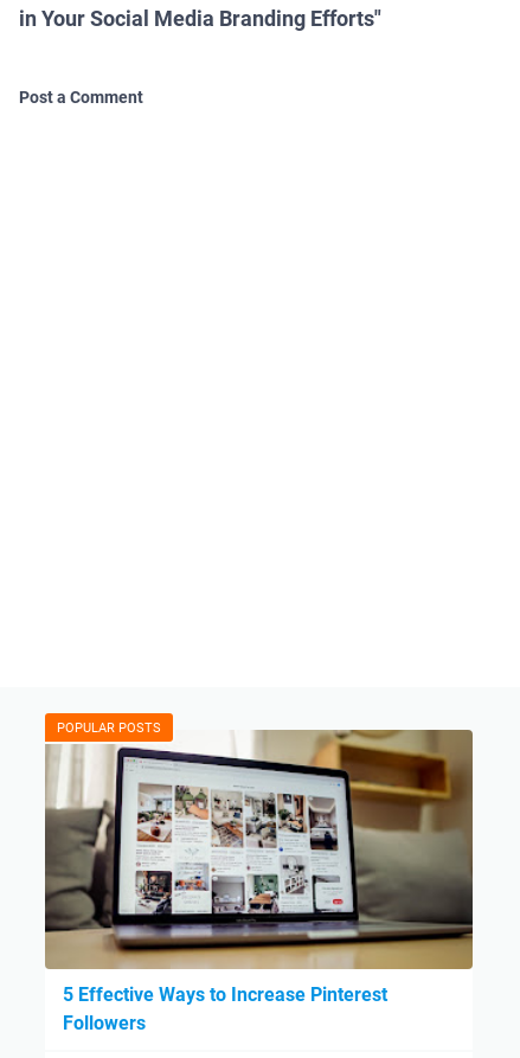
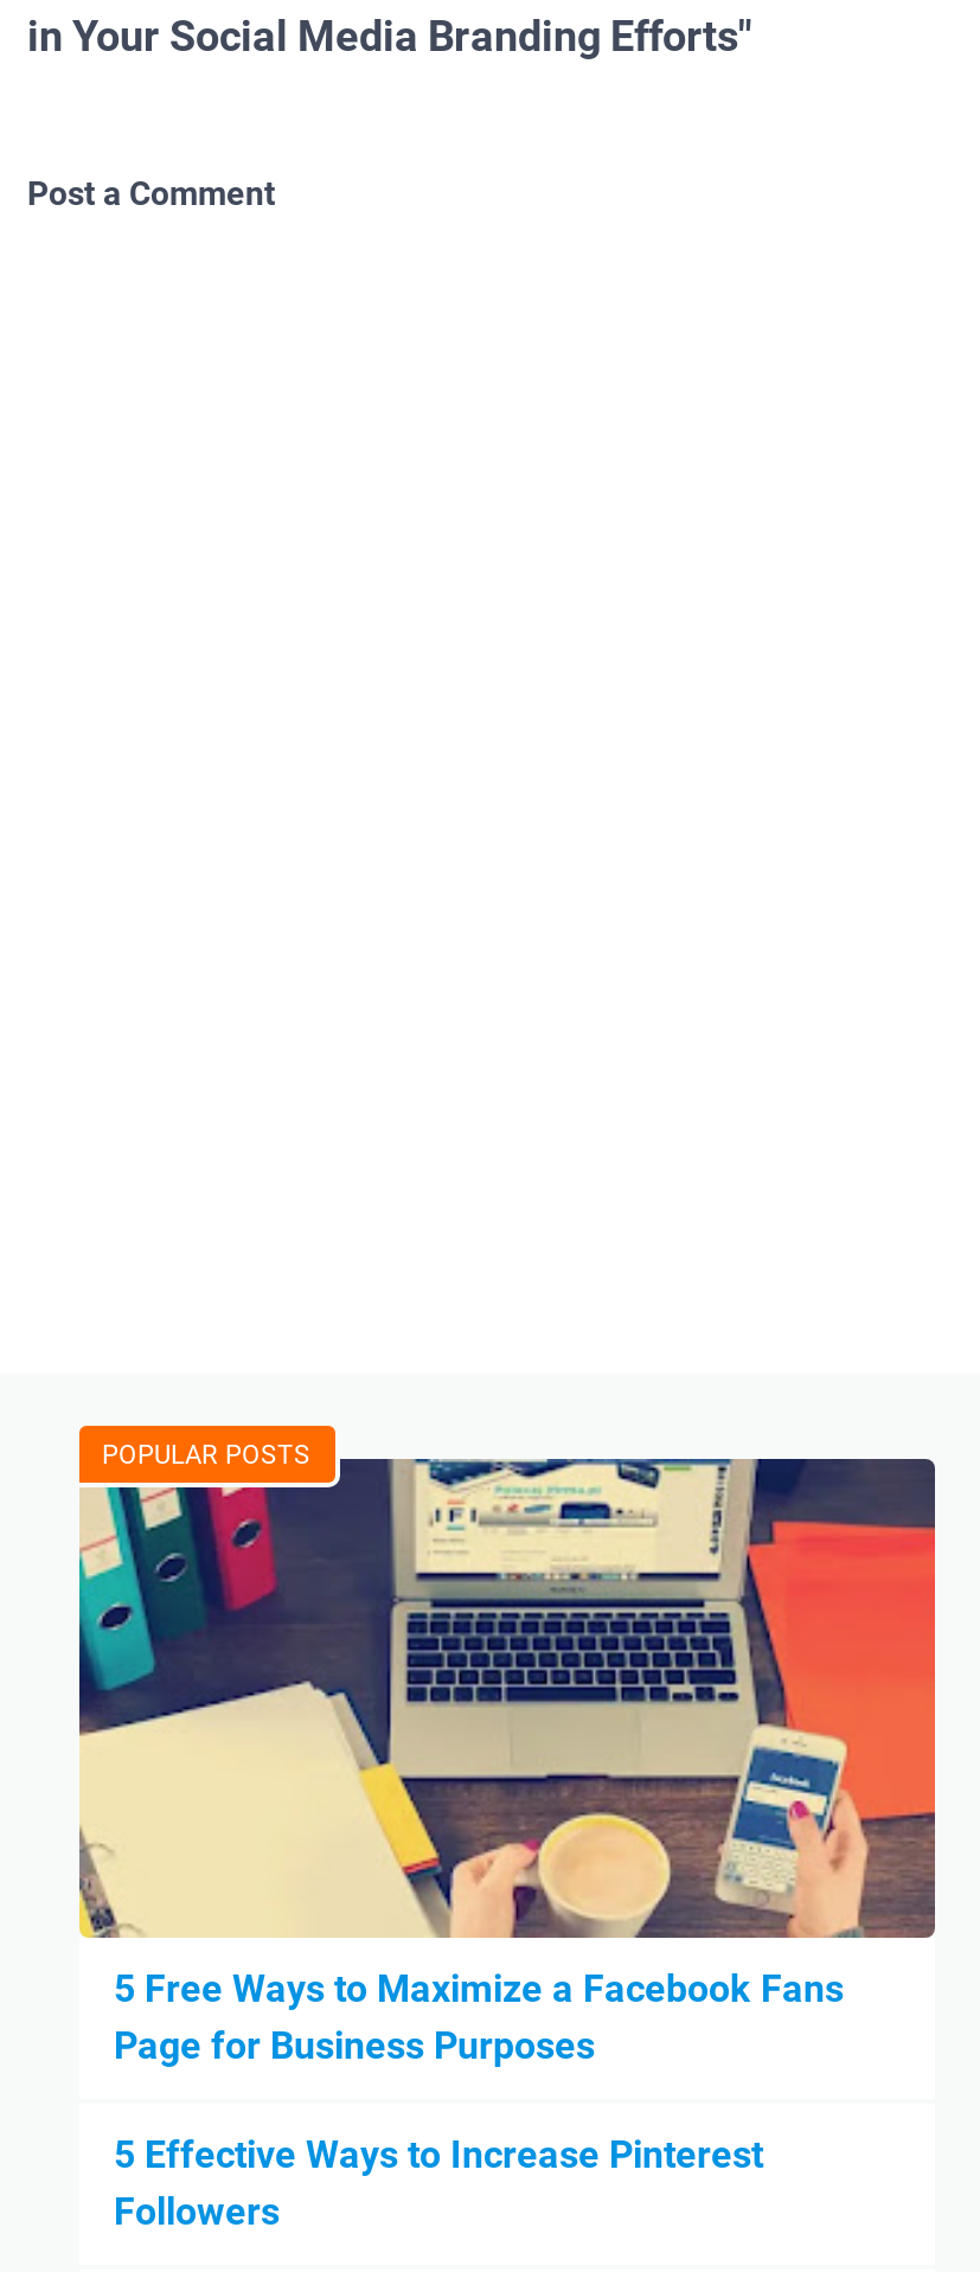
- [image]
+ [image]

+ 5 Free Ways to Maximize a Facebook Fans
+ Page for Business Purposes
